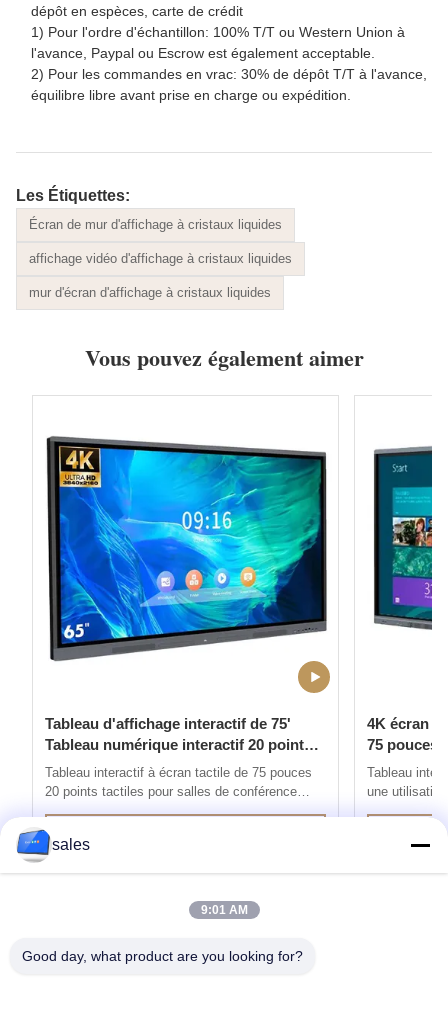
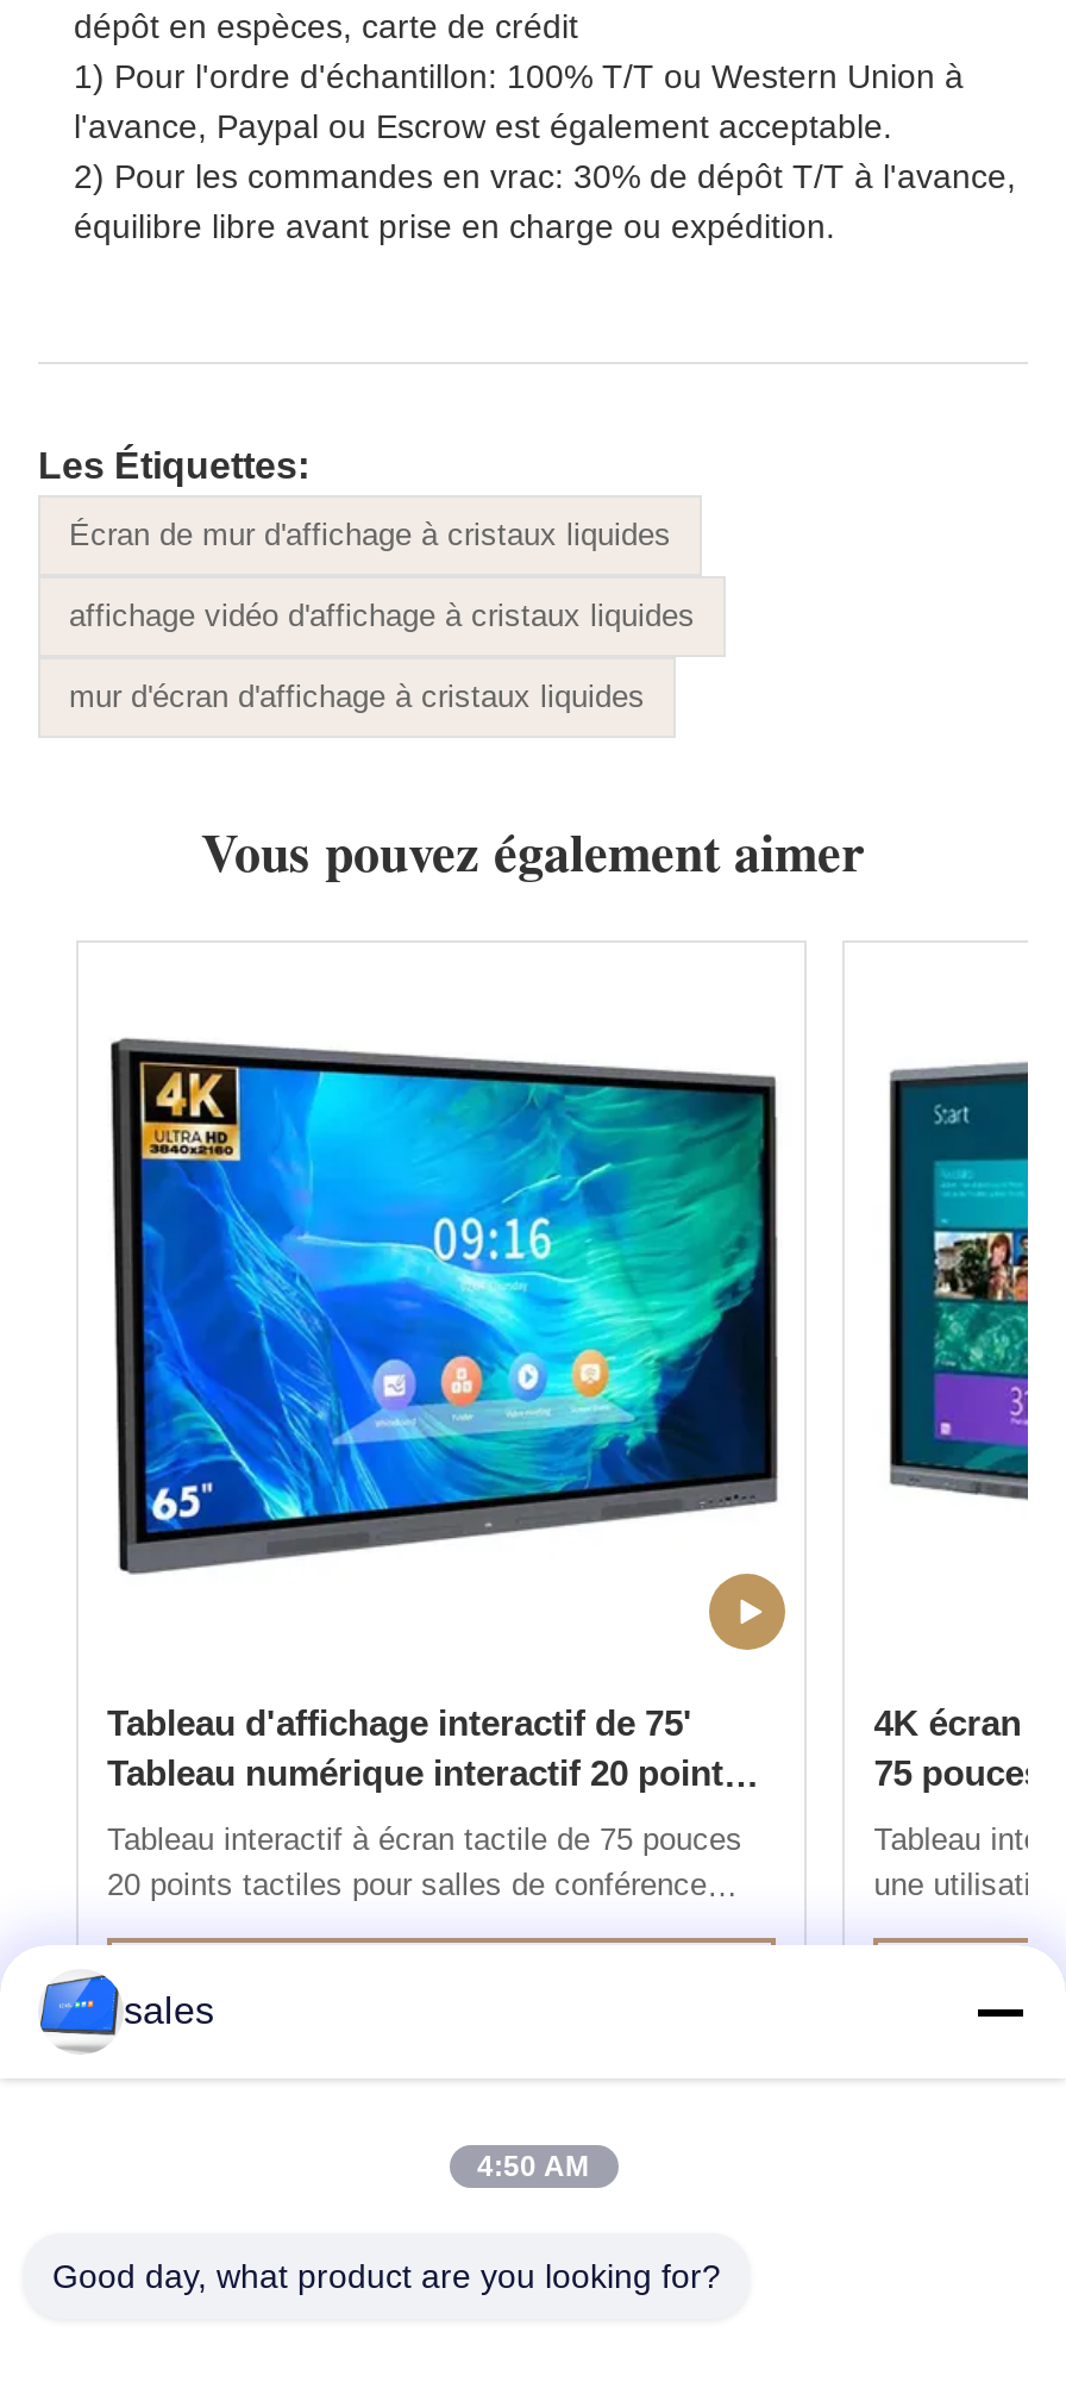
- 9:01 AM
+ 4:50 AM
